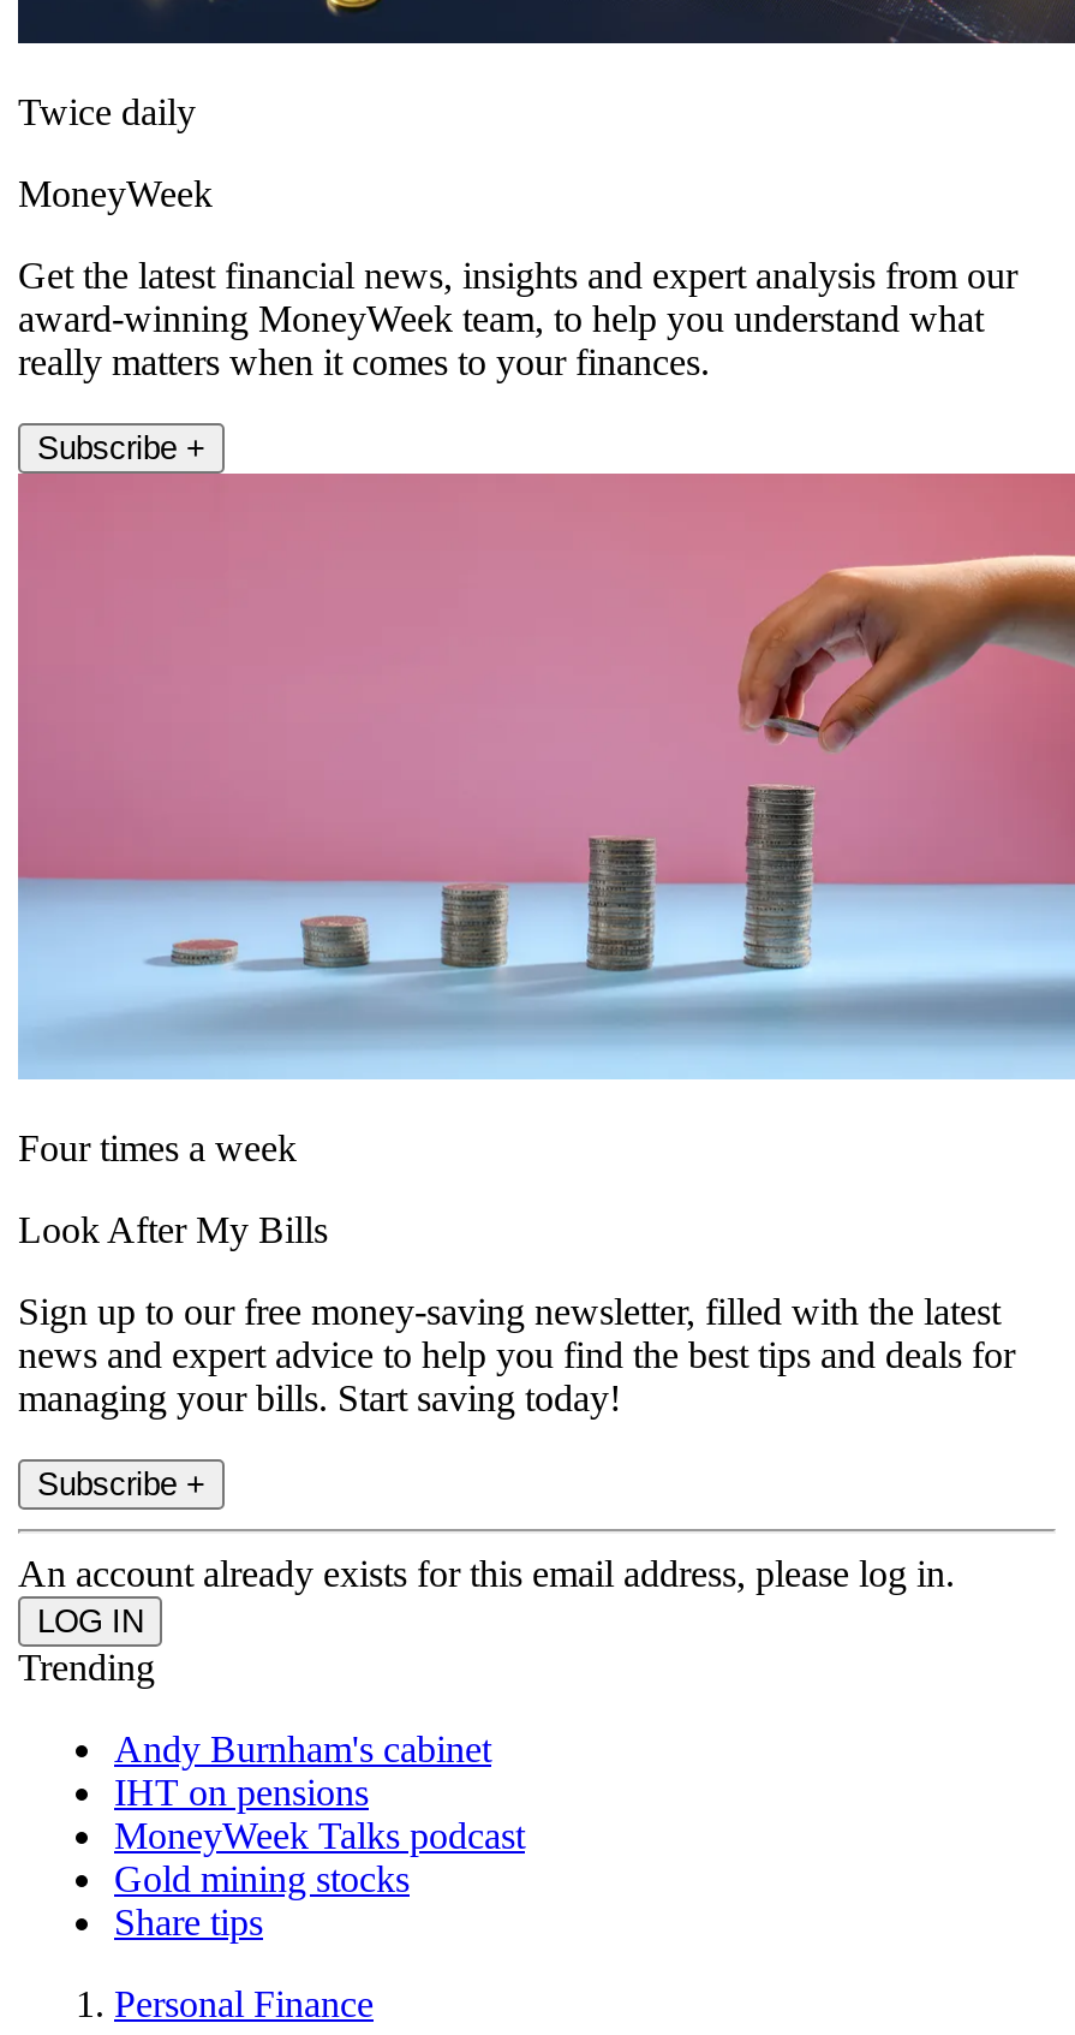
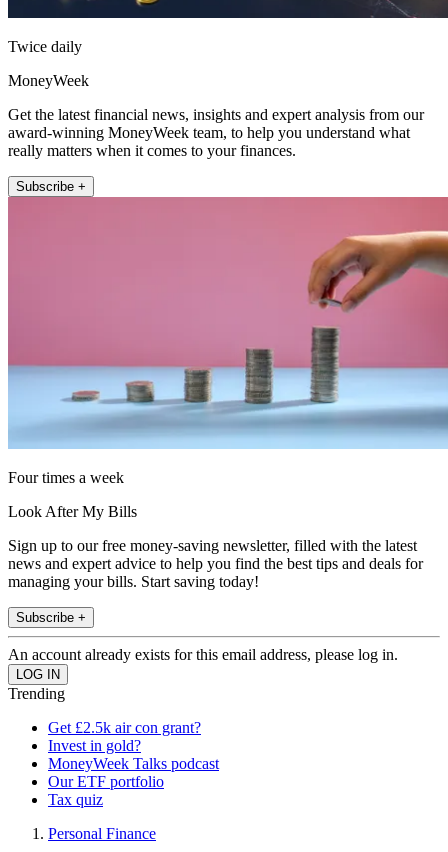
- Andy Burnham's cabinet
- IHT on pensions
+ Get £2.5k air con grant?
+ Invest in gold?

- Gold mining stocks
- Share tips
+ Our ETF portfolio
+ Tax quiz
